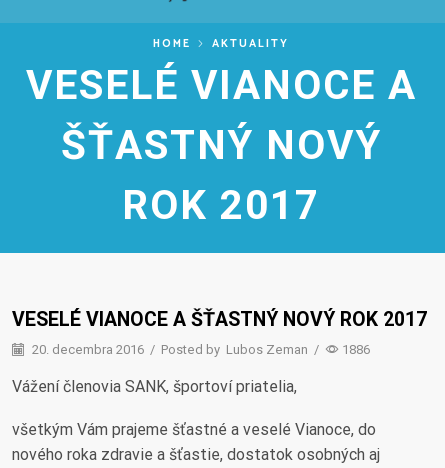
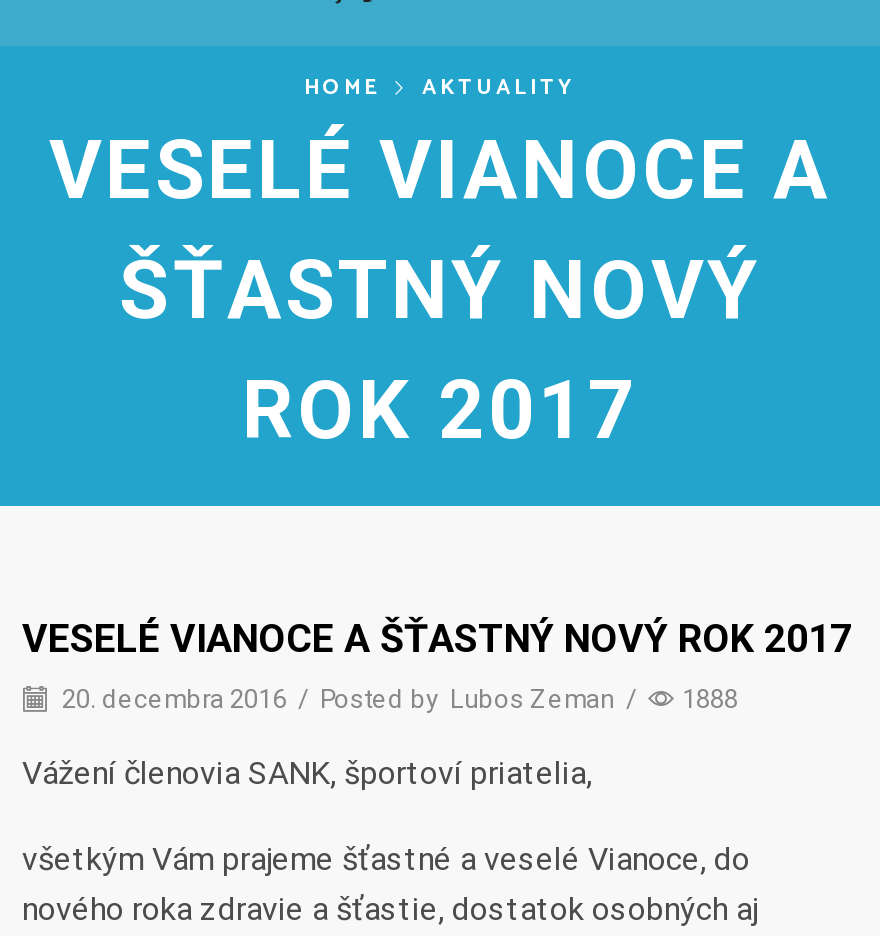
- 20. decembra 2016 / Posted by Lubos Zeman / 1886
+ 20. decembra 2016 / Posted by Lubos Zeman / 1888
